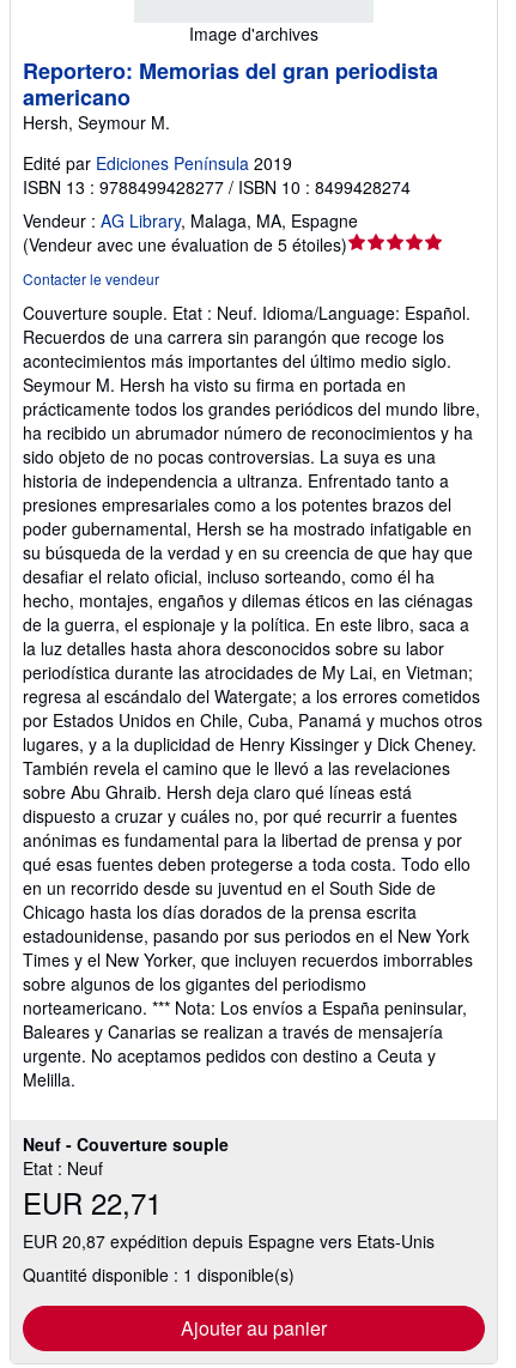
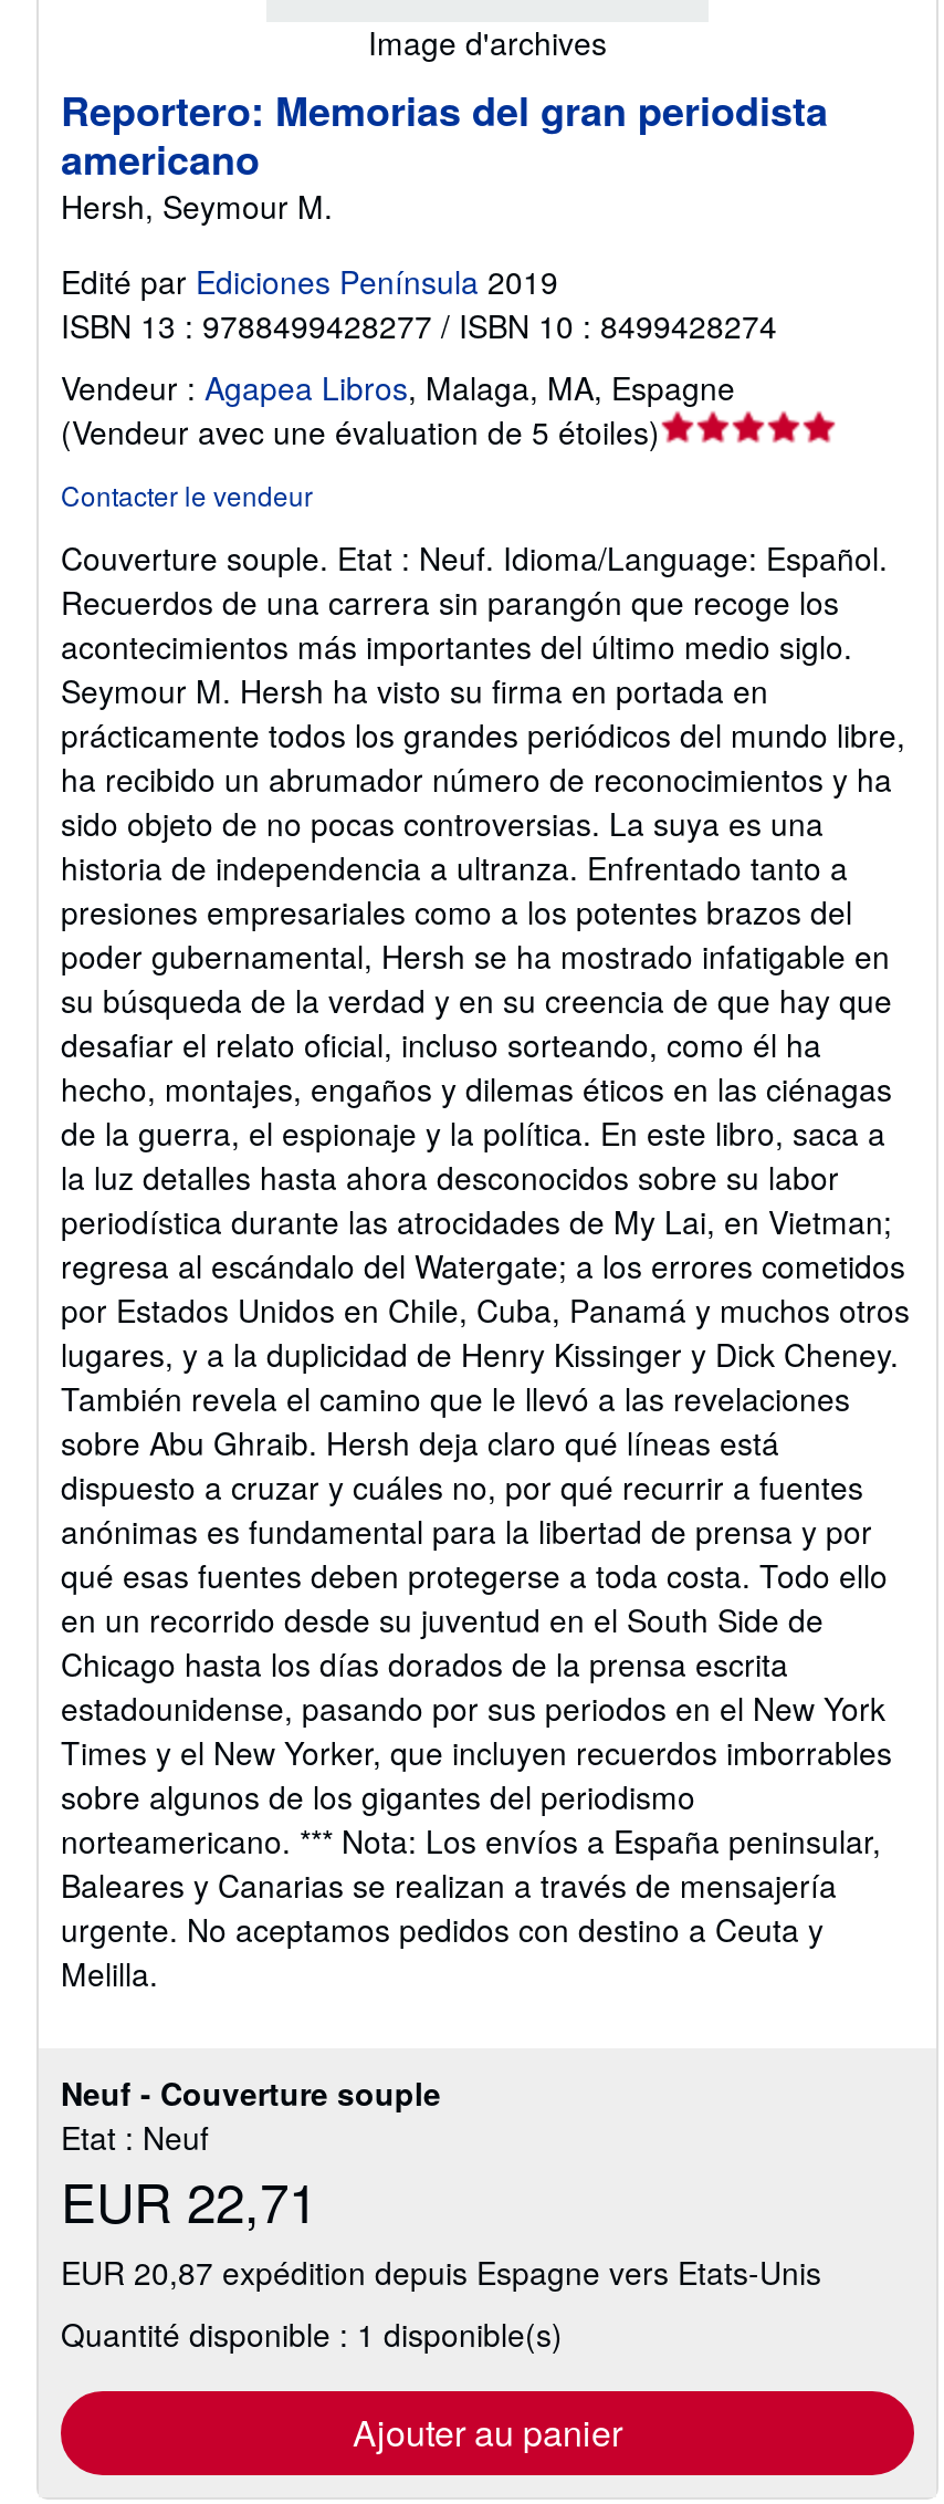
- Vendeur : AG Library, Malaga, MA, Espagne
+ Vendeur : Agapea Libros, Malaga, MA, Espagne
